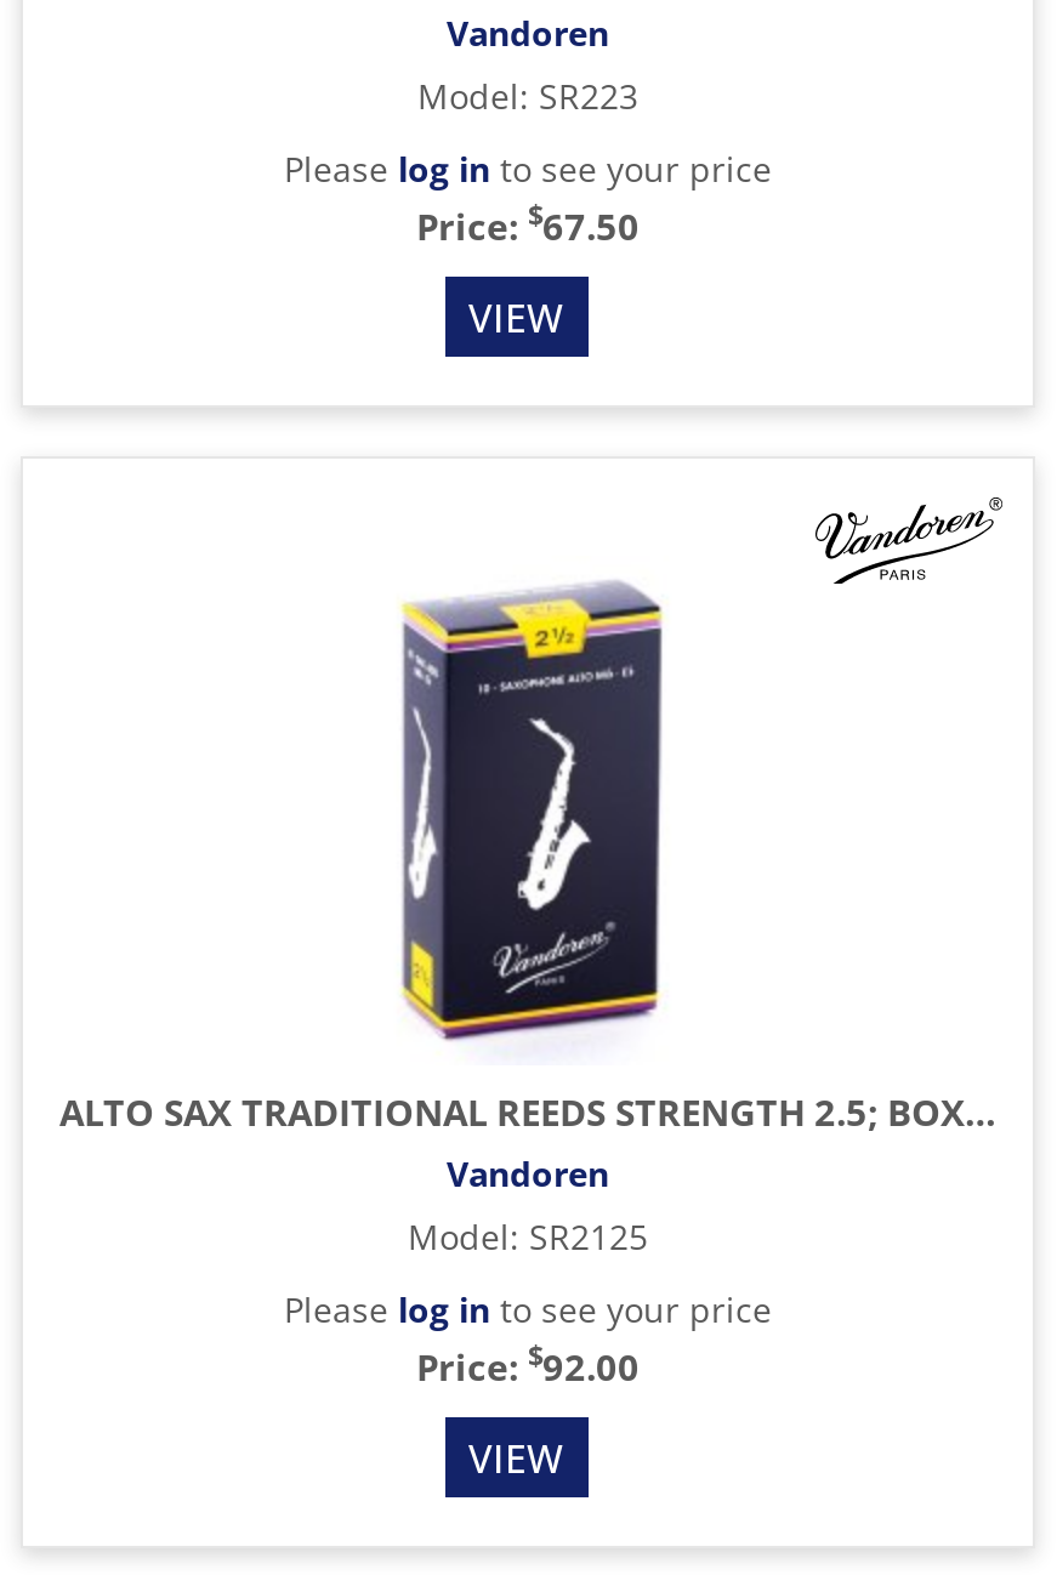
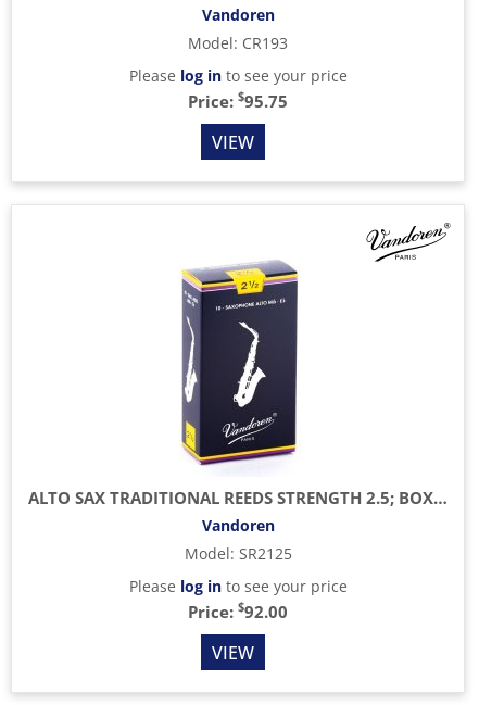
- Model: SR223
+ Model: CR193

- Price: $67.50
+ Price: $95.75
